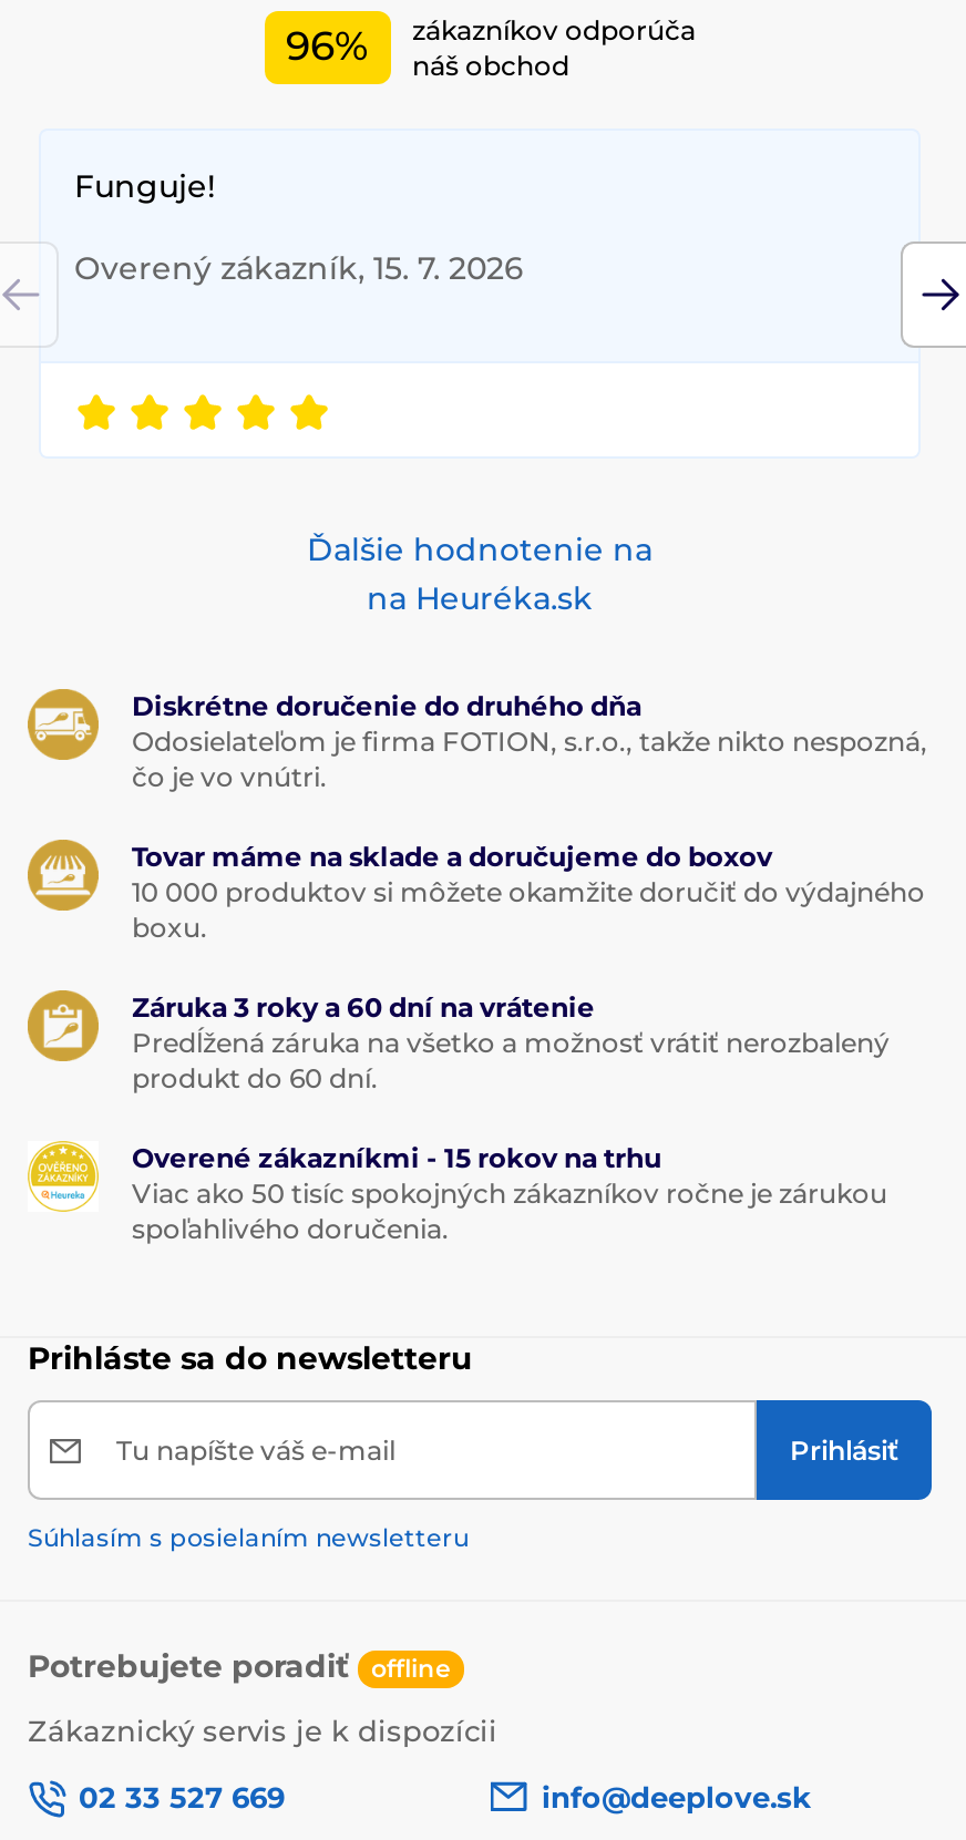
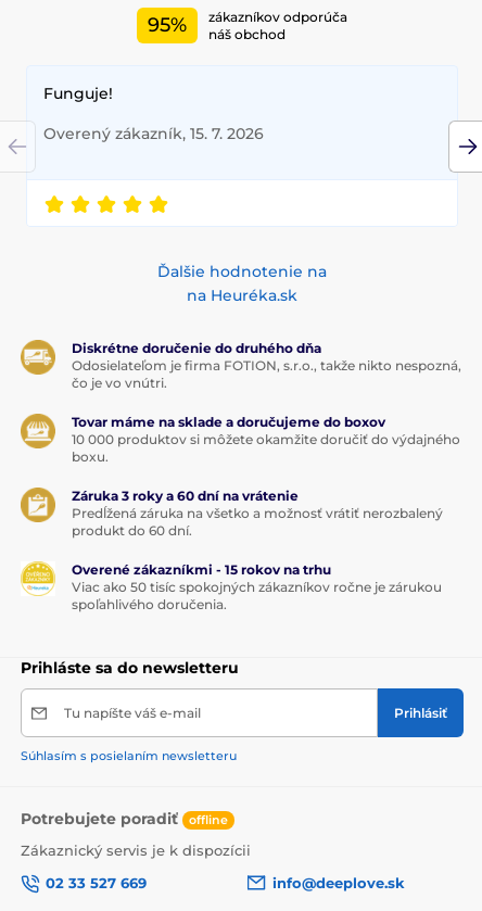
- 96% zákazníkov odporúča náš obchod
+ 95% zákazníkov odporúča náš obchod
